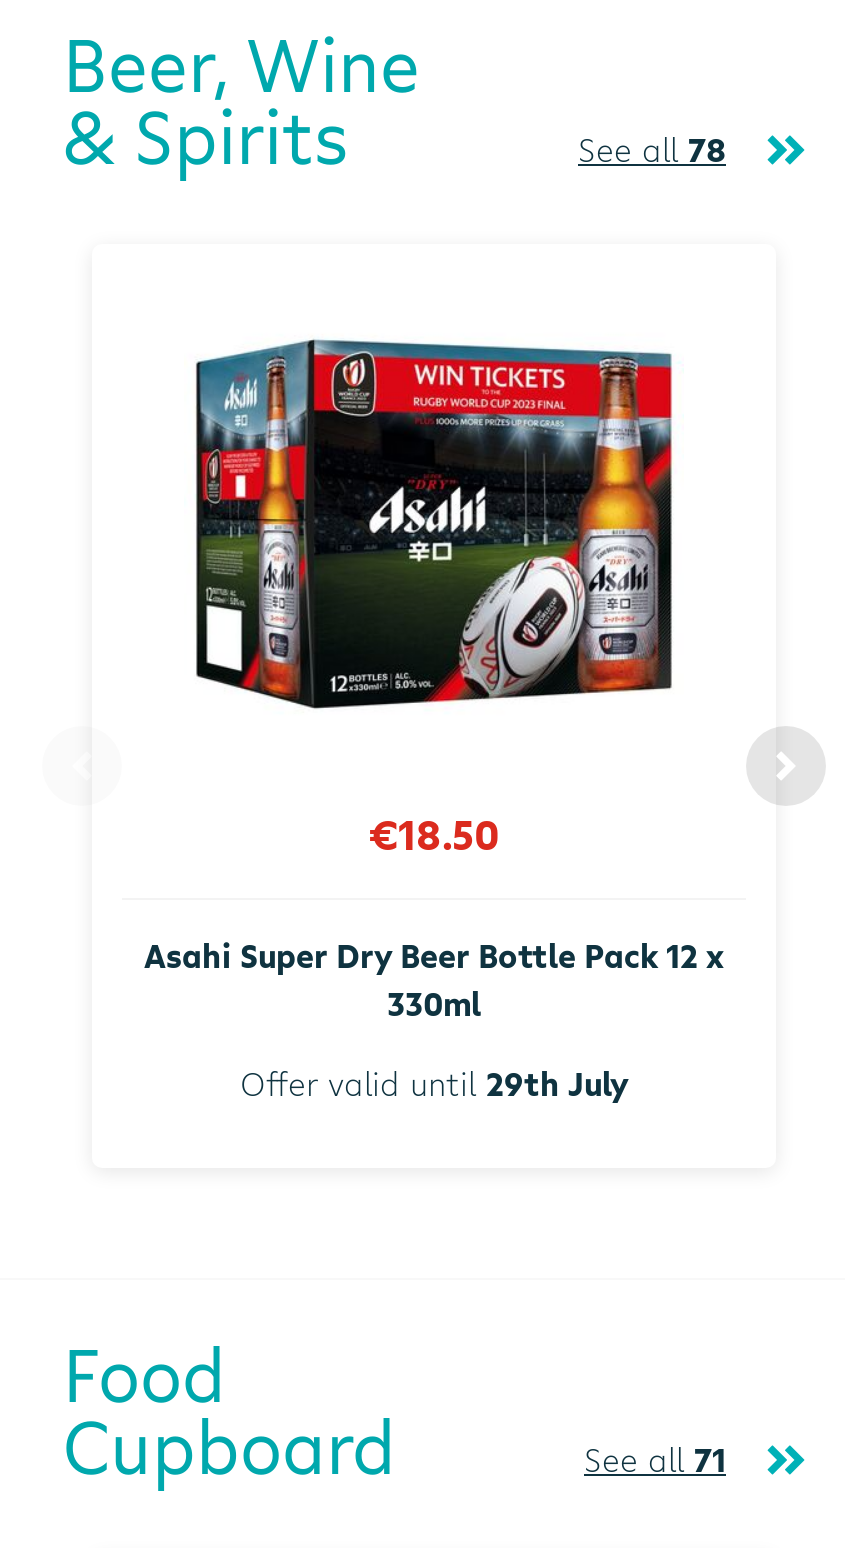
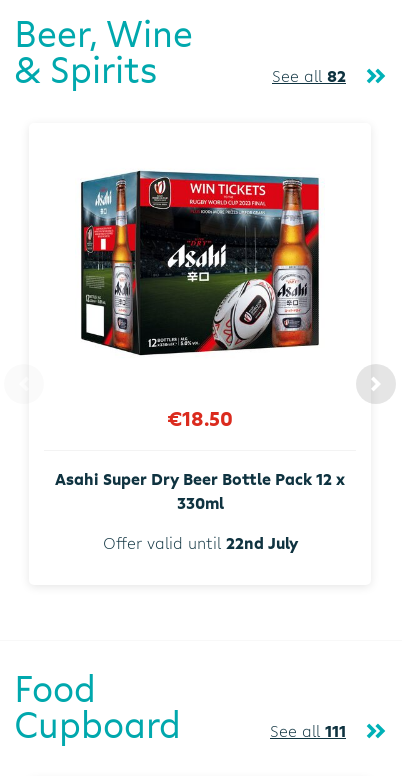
- See all 78
+ See all 82

- Offer valid until 29th July
+ Offer valid until 22nd July

- See all 71
+ See all 111
